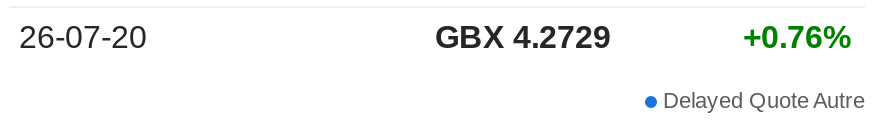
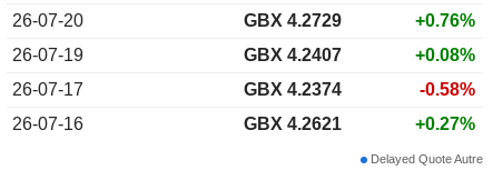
+ 26-07-19
+ GBX 4.2407
+ +0.08%
+ 26-07-17
+ GBX 4.2374
+ -0.58%
+ 26-07-16
+ GBX 4.2621
+ +0.27%
